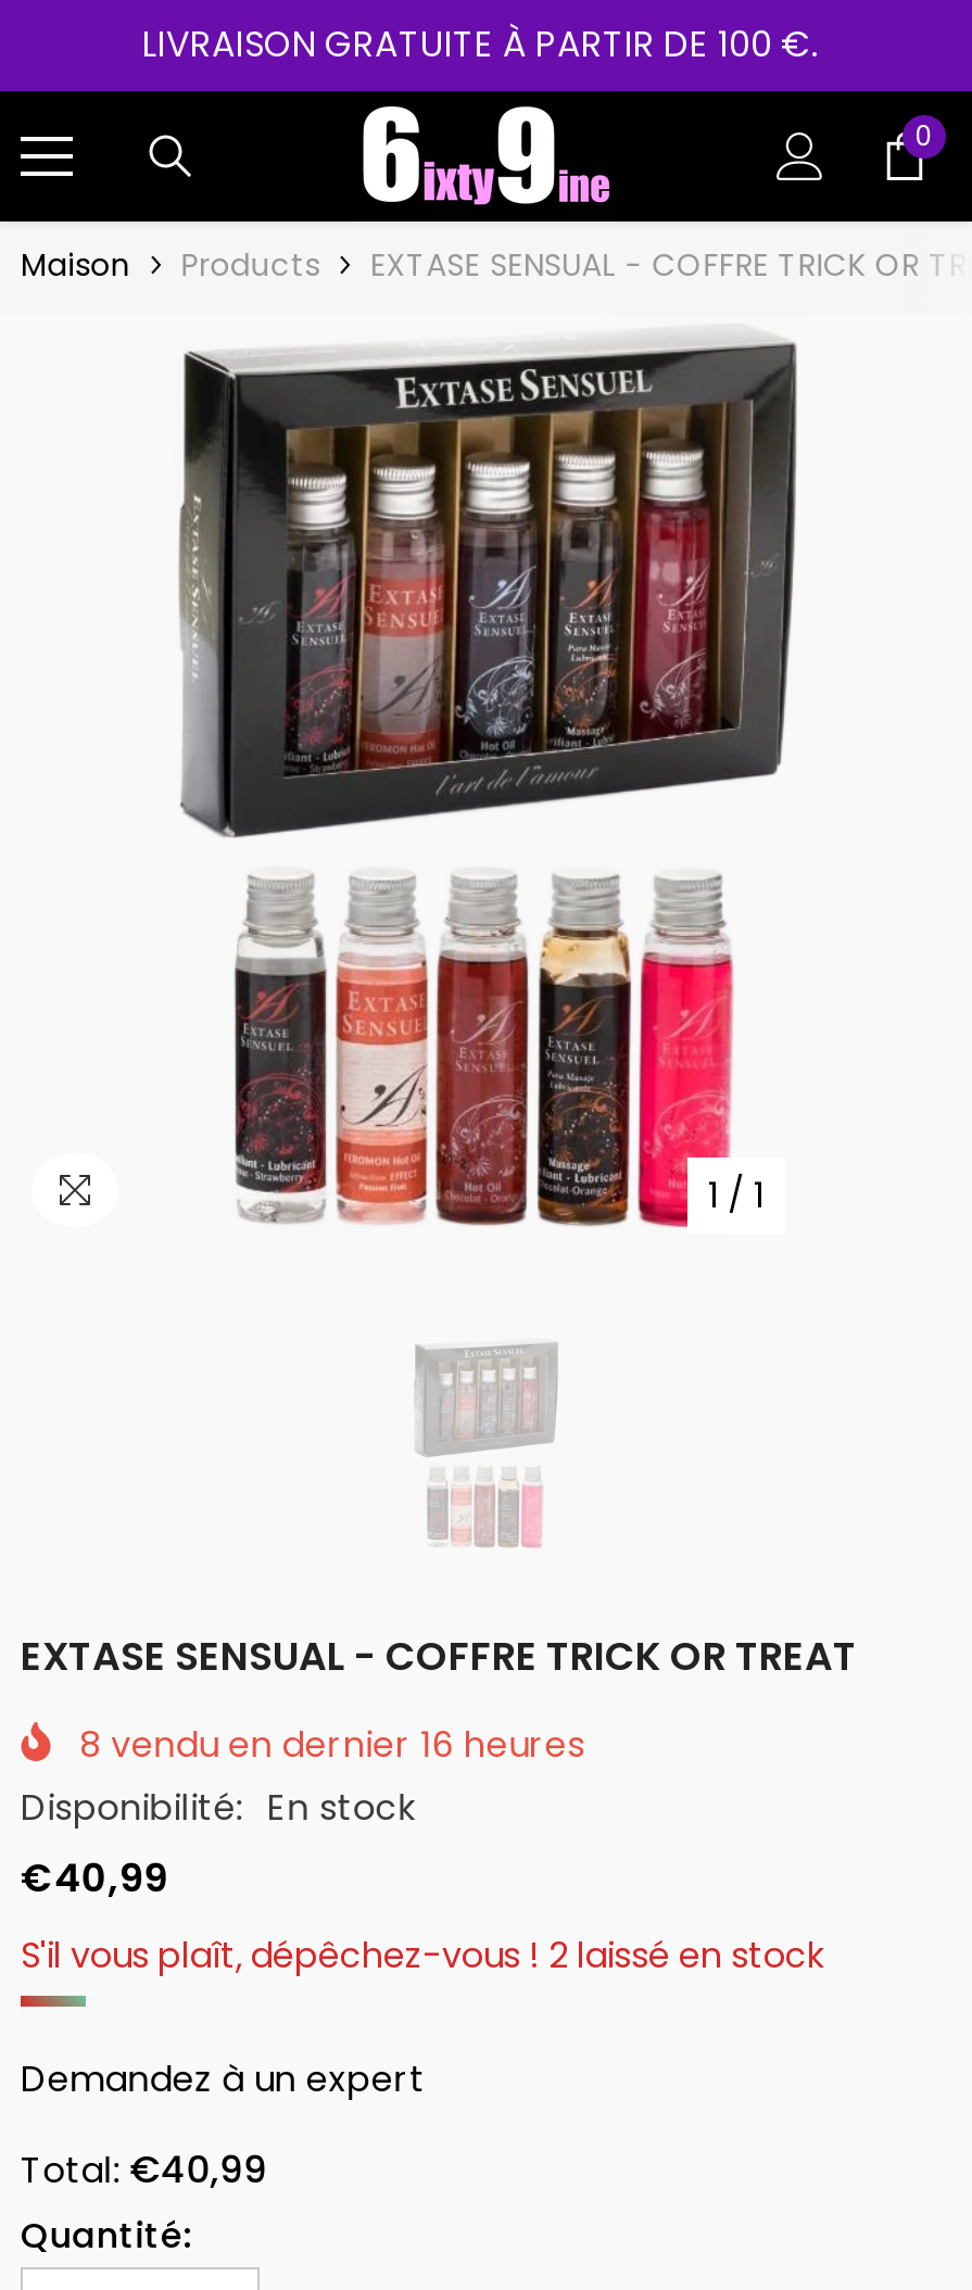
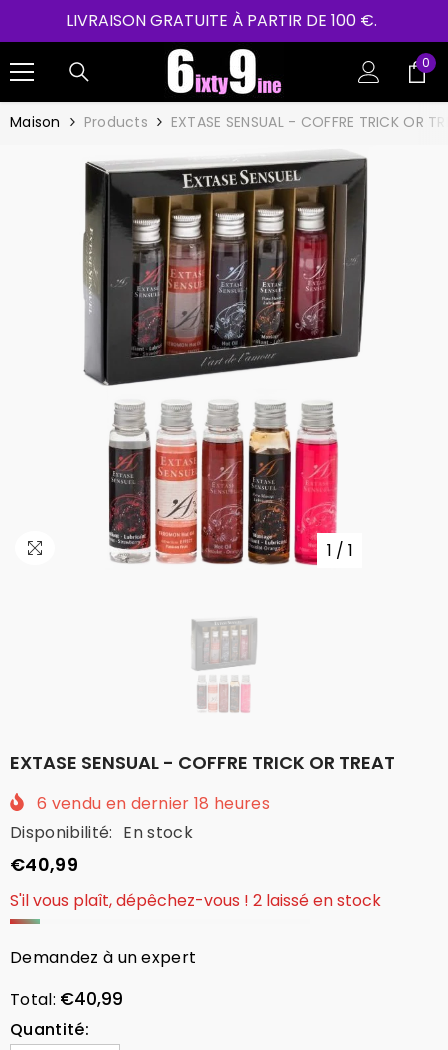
- 8 vendu en dernier 16 heures
+ 6 vendu en dernier 18 heures
